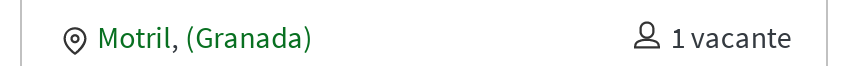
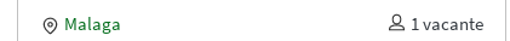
- Motril, (Granada)
+ Malaga
